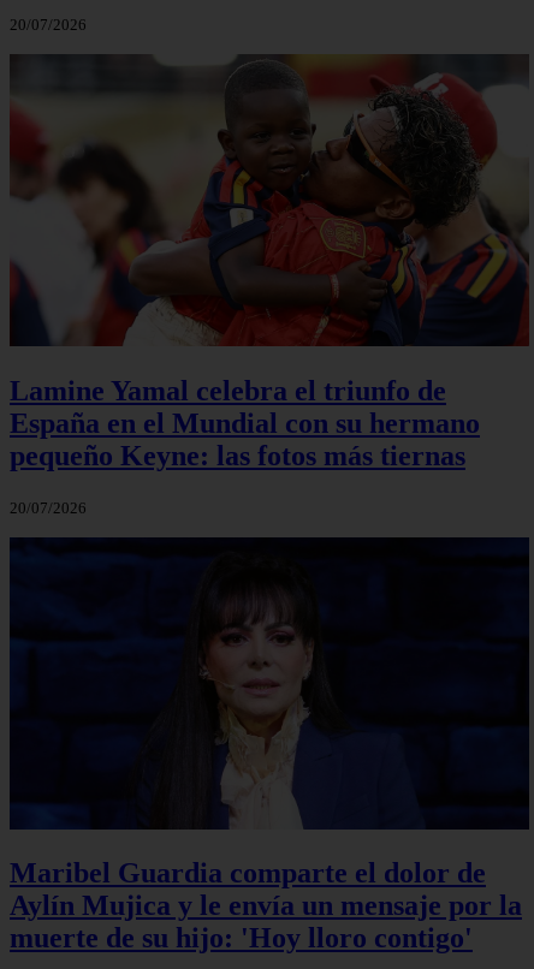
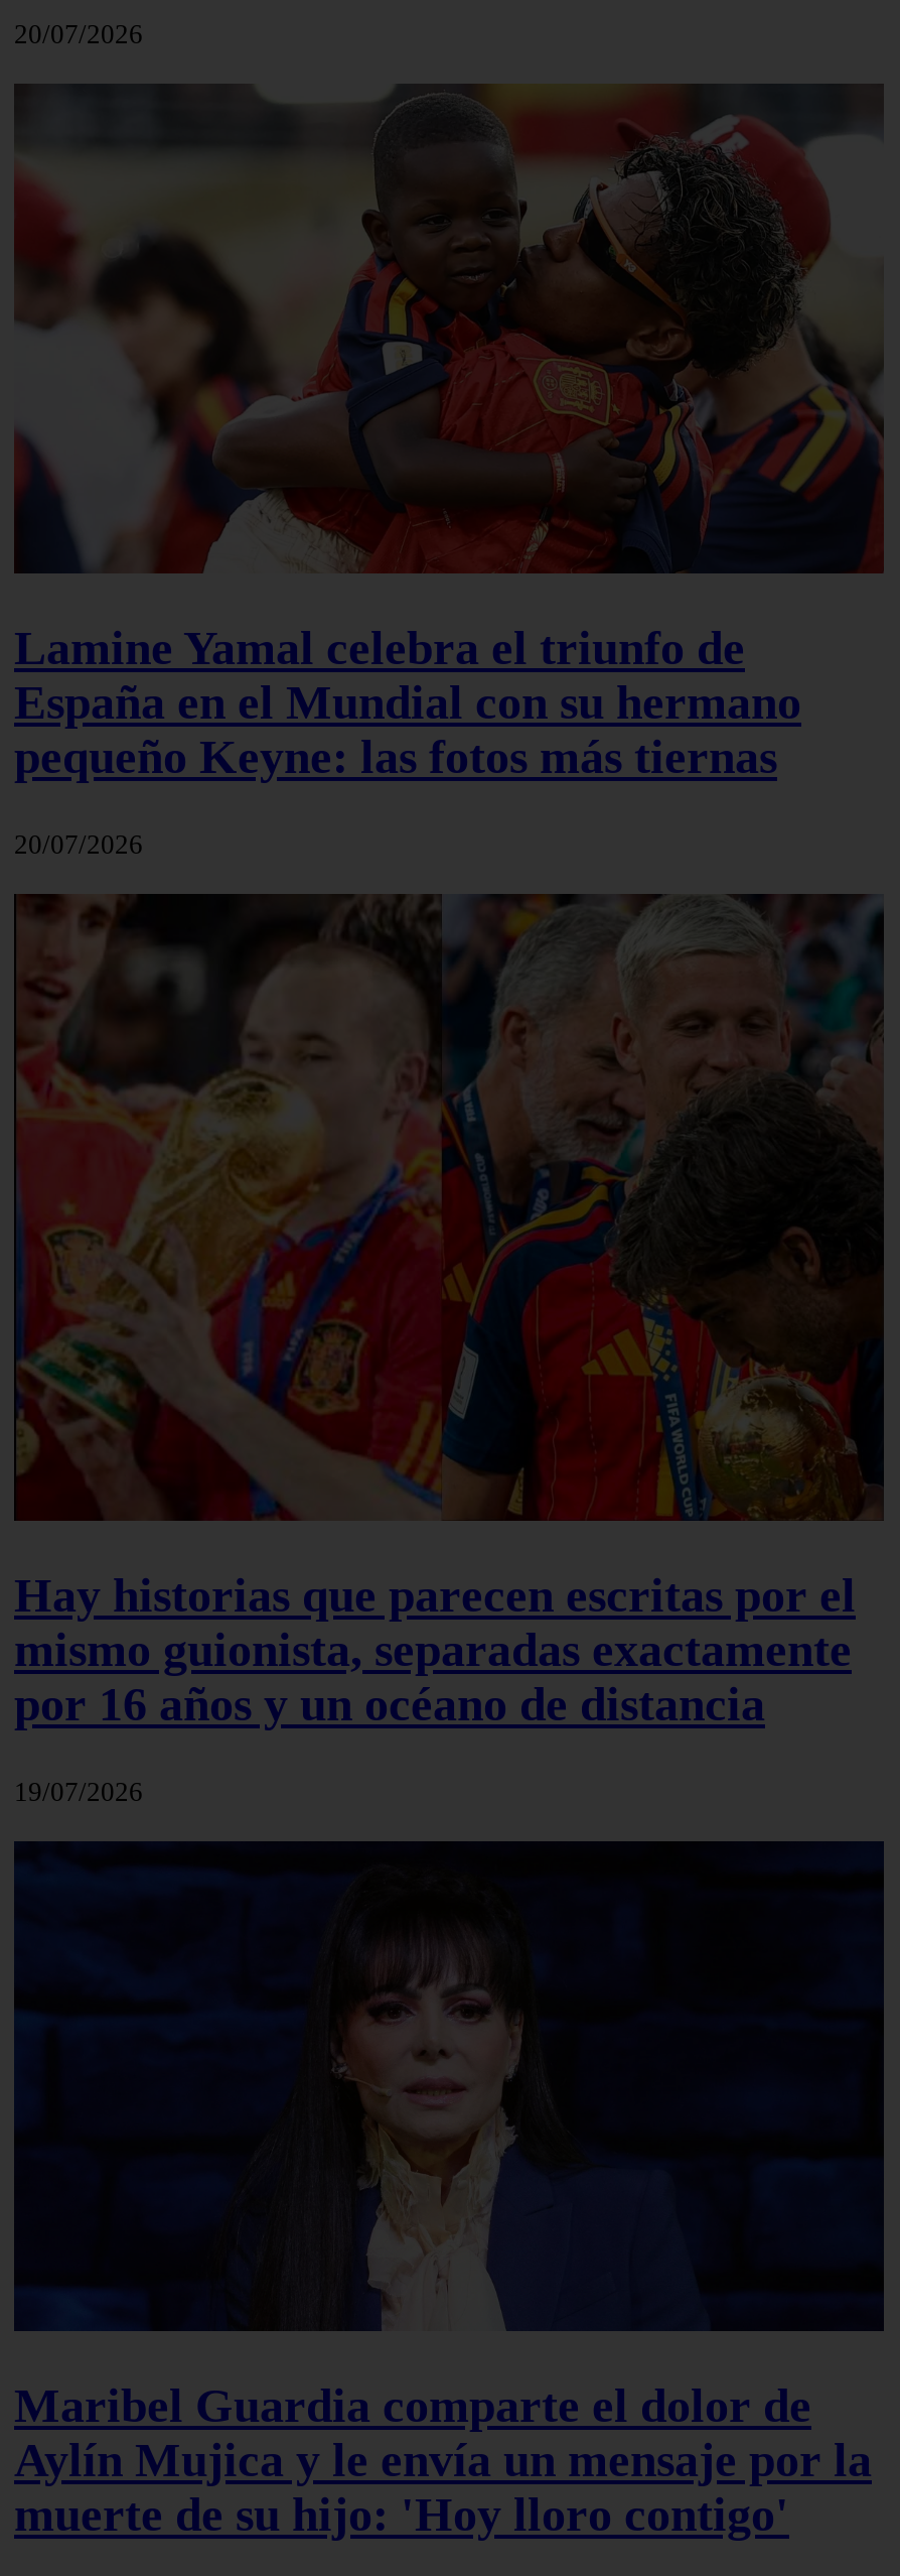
+ [image]
+ Hay historias que parecen escritas por el
+ mismo guionista, separadas exactamente
+ por 16 años y un océano de distancia
+ 19/07/2026
